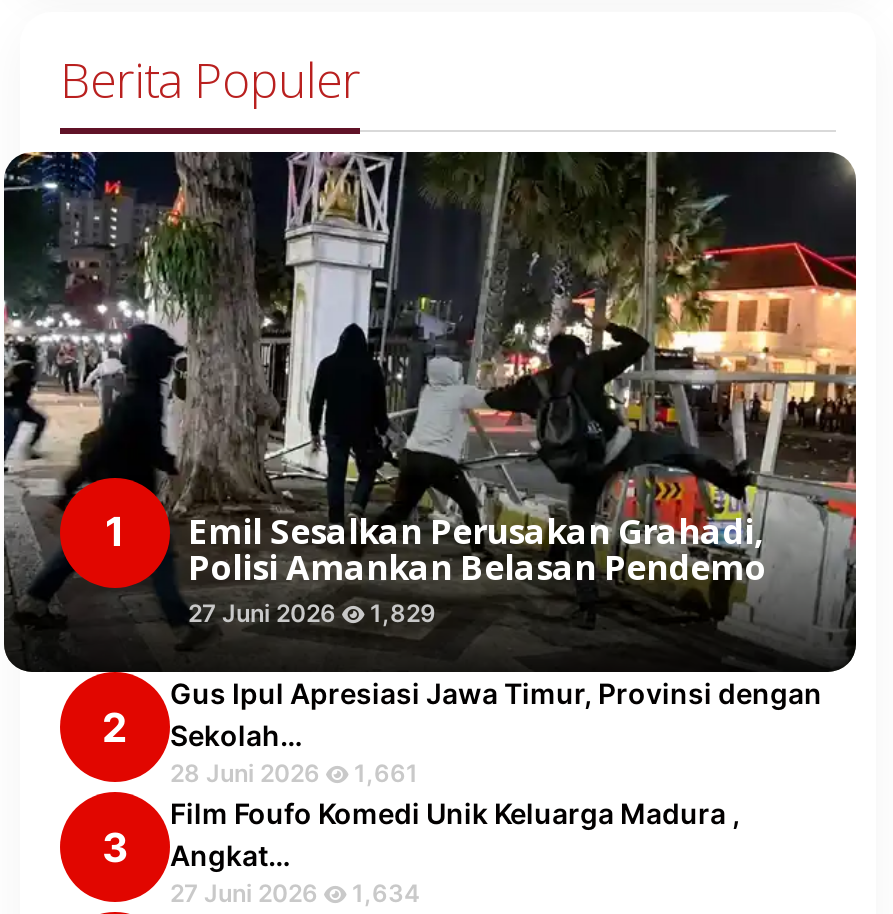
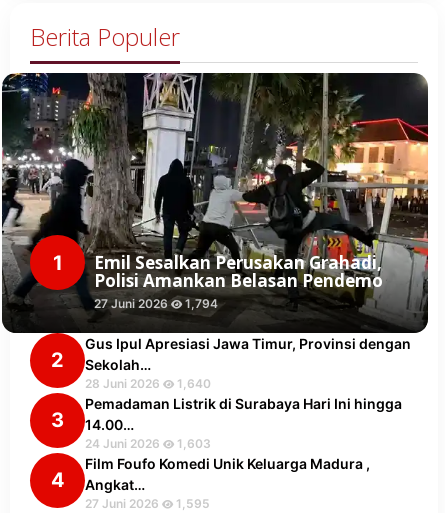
- 27 Juni 2026 1,829
+ 27 Juni 2026 1,794

- 28 Juni 2026 1,661
+ 28 Juni 2026 1,640

+ Pemadaman Listrik di Surabaya Hari Ini hingga
+ 14.00…
+ 24 Juni 2026
+ 1,603
+ 4

- 27 Juni 2026 1,634
+ 27 Juni 2026 1,595
